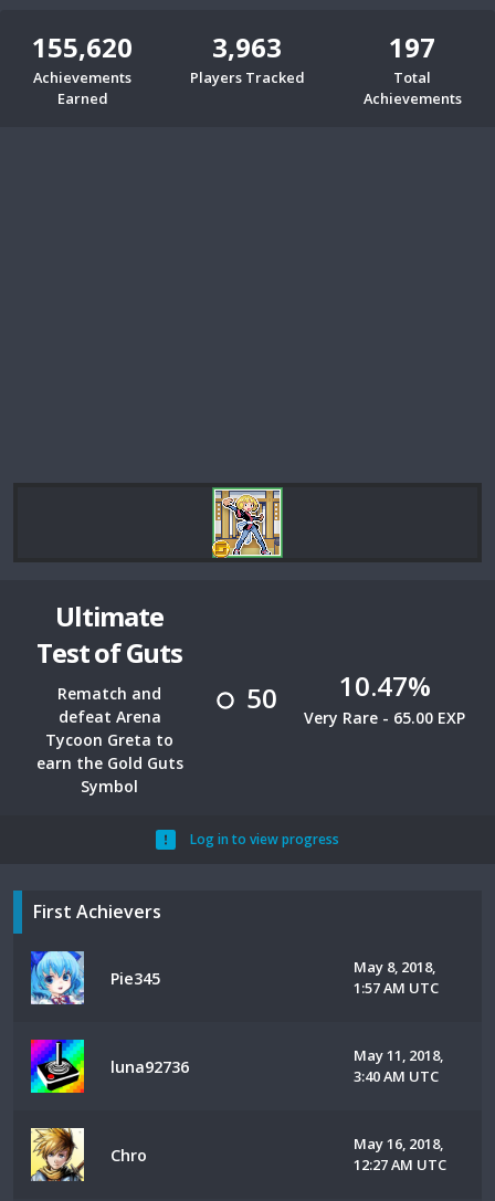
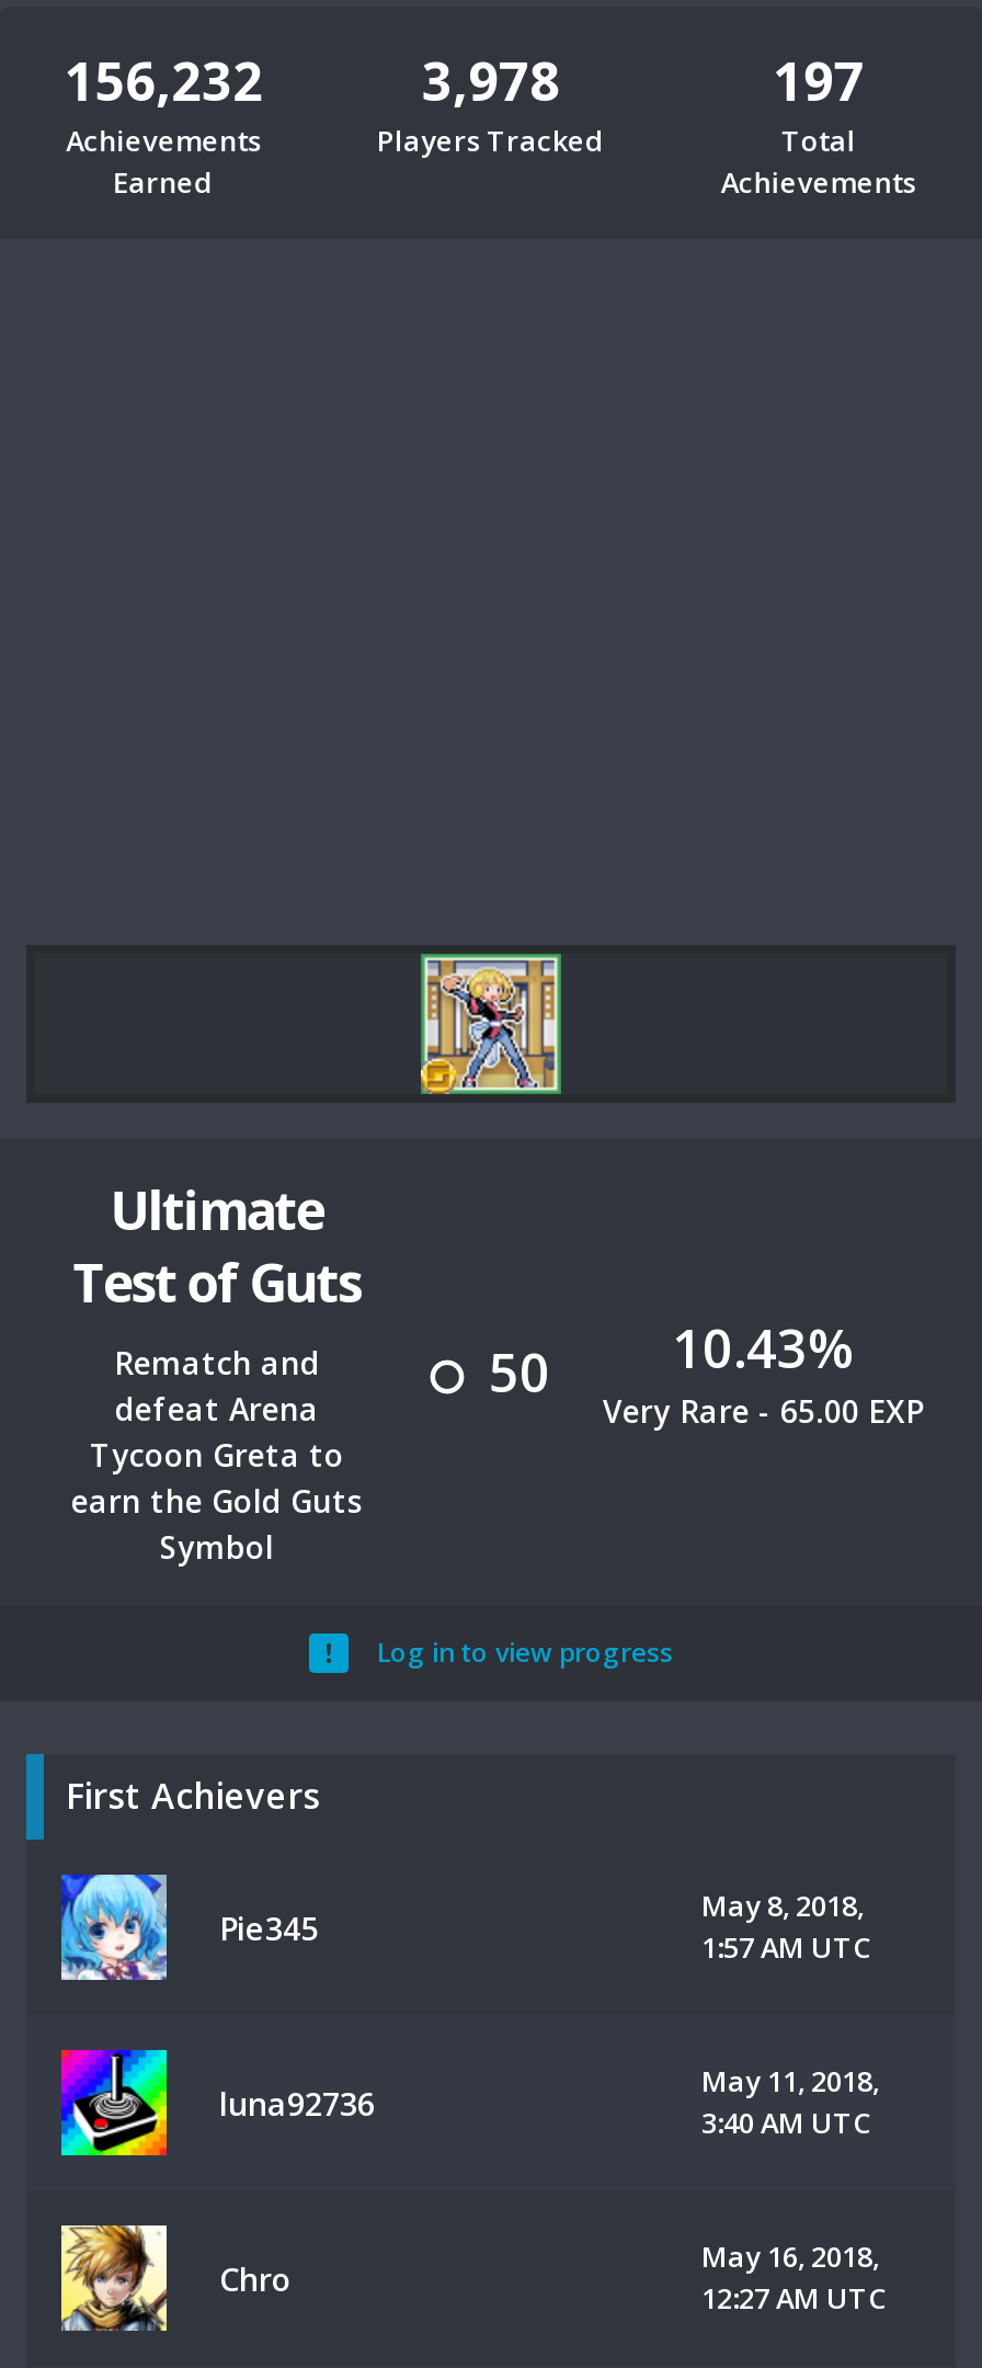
- 155,620
+ 156,232

- 3,963
+ 3,978

- 50 10.47%
+ 50 10.43%
